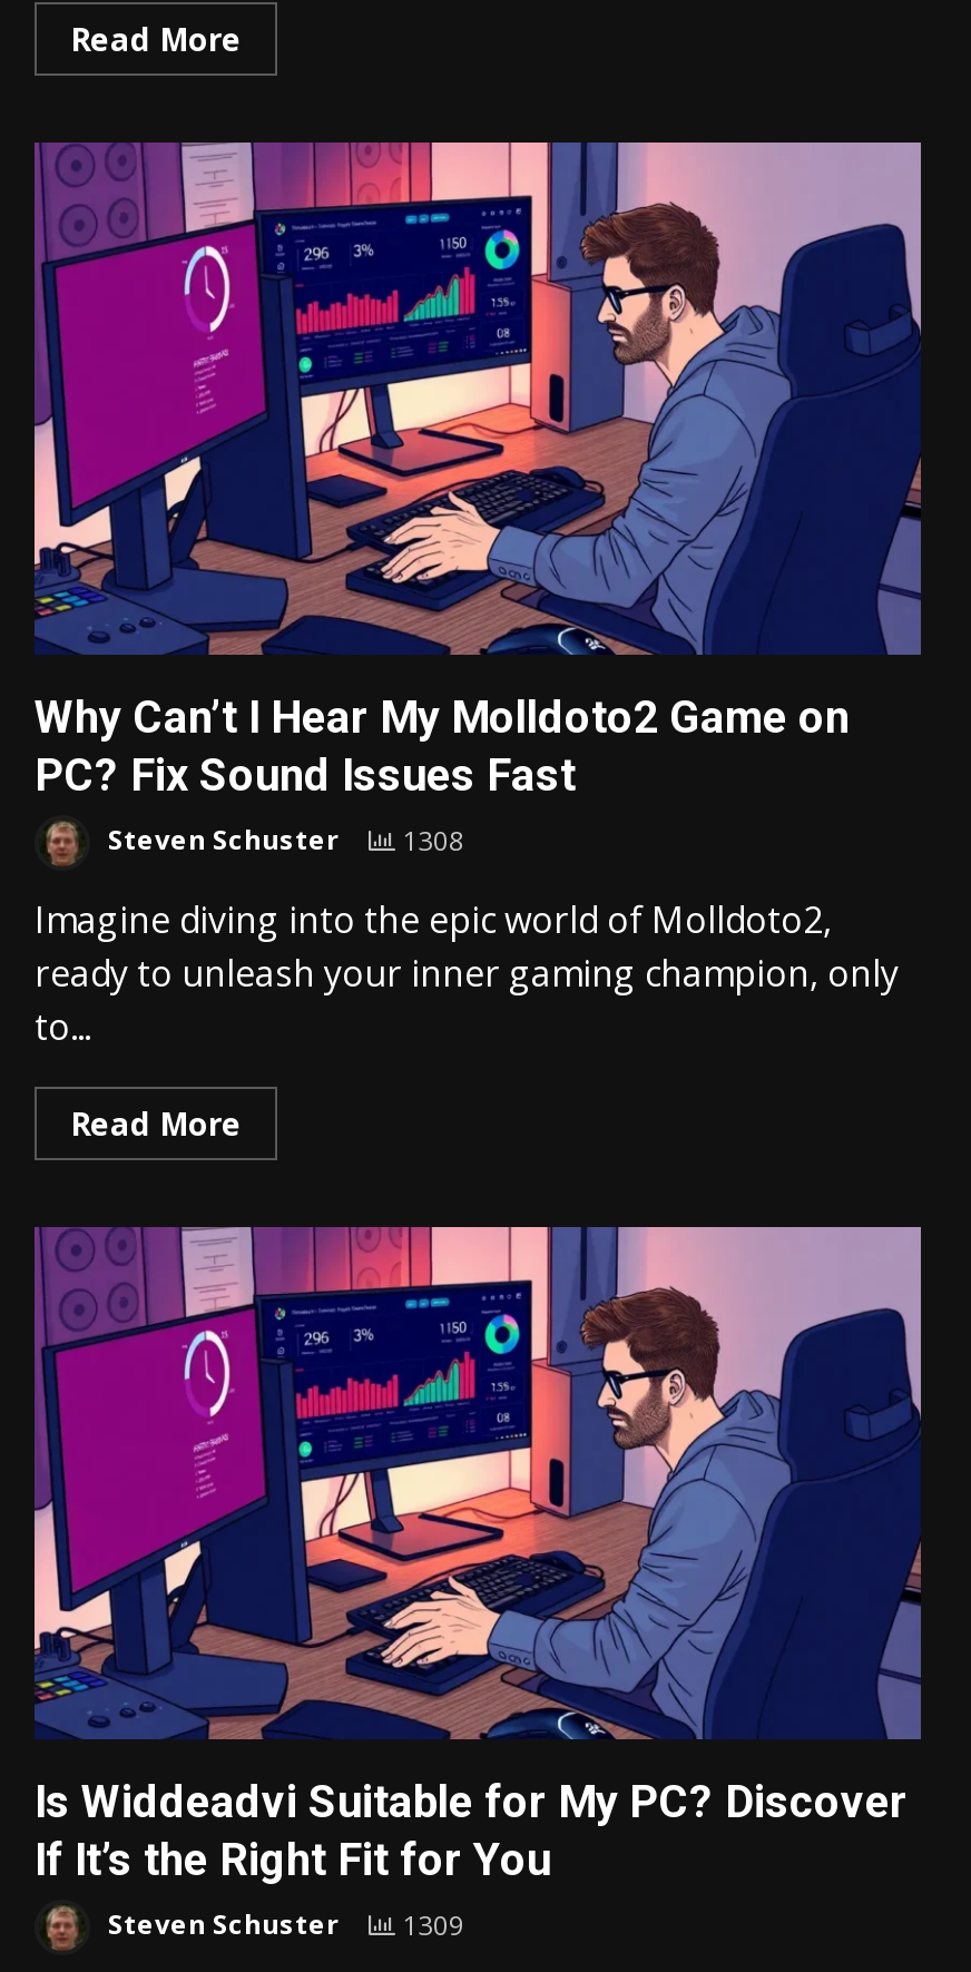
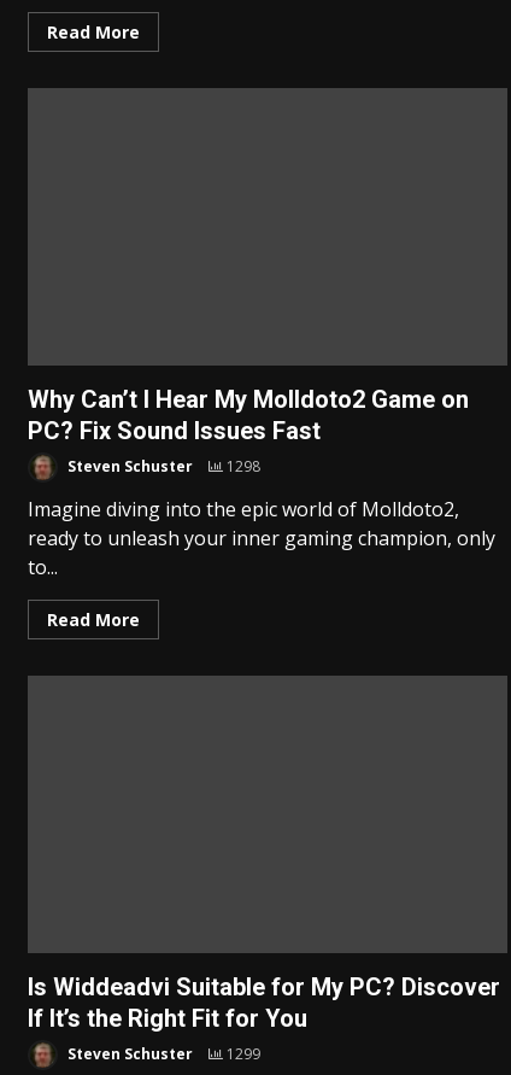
- [image]

- Steven Schuster 1308
+ Steven Schuster 1298

- [image]

- Steven Schuster 1309
+ Steven Schuster 1299
